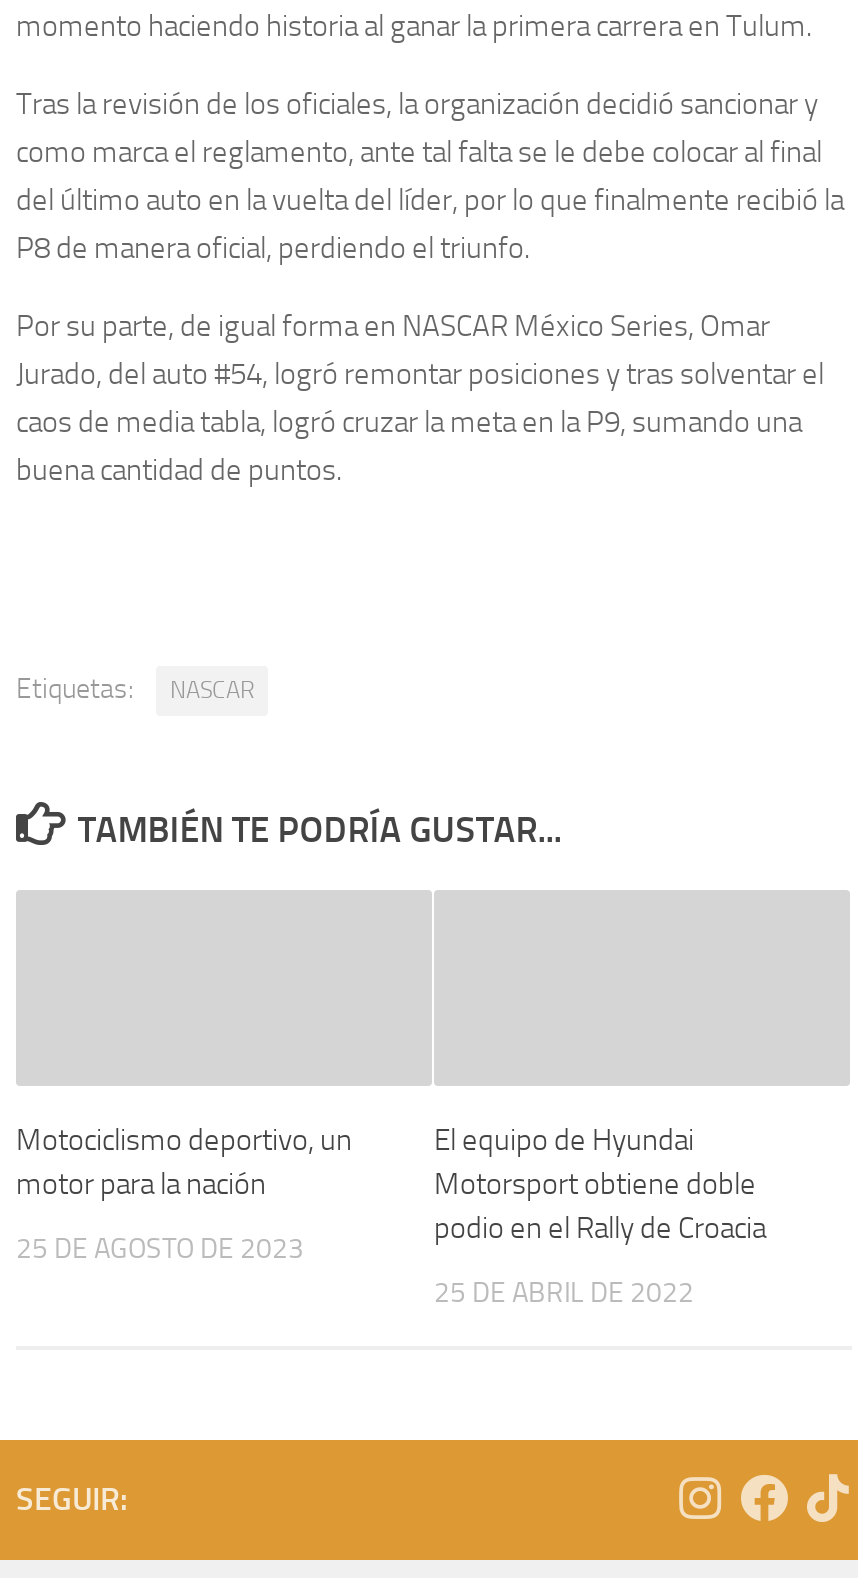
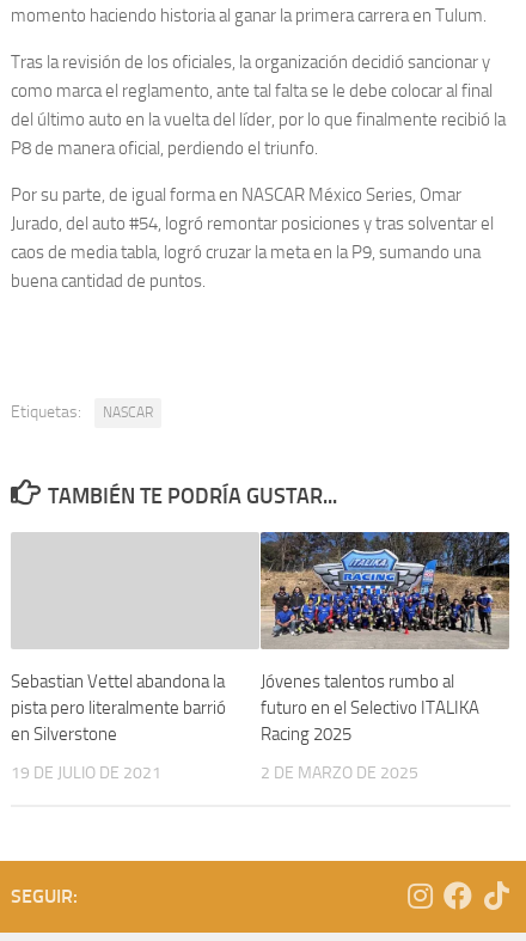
+ [image]

- Motociclismo deportivo, un
- motor para la nación
+ Sebastian Vettel abandona la
+ pista pero literalmente barrió
+ en Silverstone

- El equipo de Hyundai
- Motorsport obtiene doble
- podio en el Rally de Croacia
+ Jóvenes talentos rumbo al
+ futuro en el Selectivo ITALIKA
+ Racing 2025

- 25 DE AGOSTO DE 2023
+ 19 DE JULIO DE 2021

- 25 DE ABRIL DE 2022
+ 2 DE MARZO DE 2025
